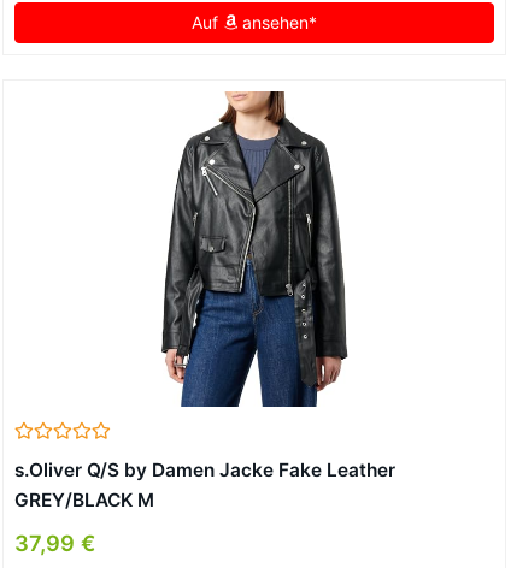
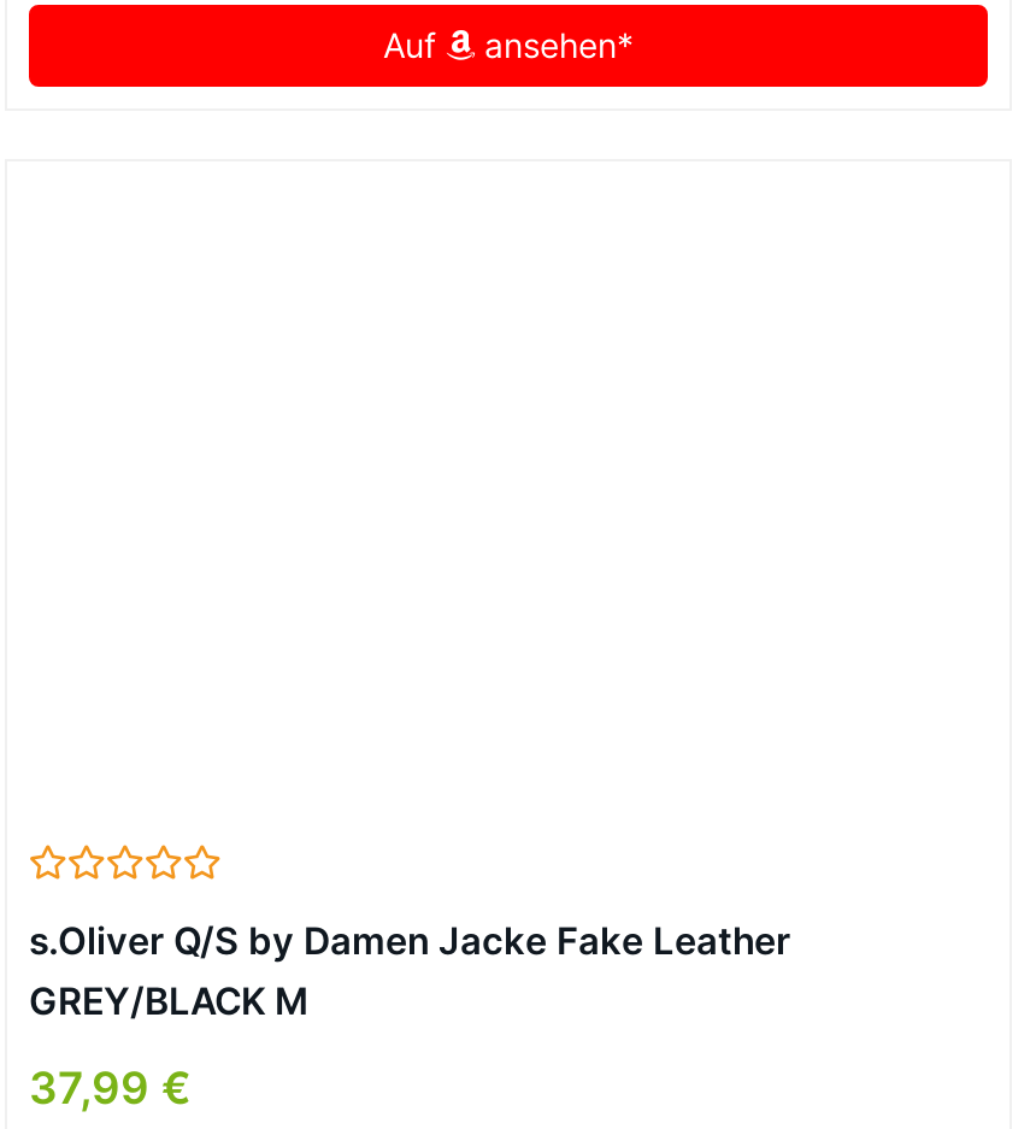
- [image]
